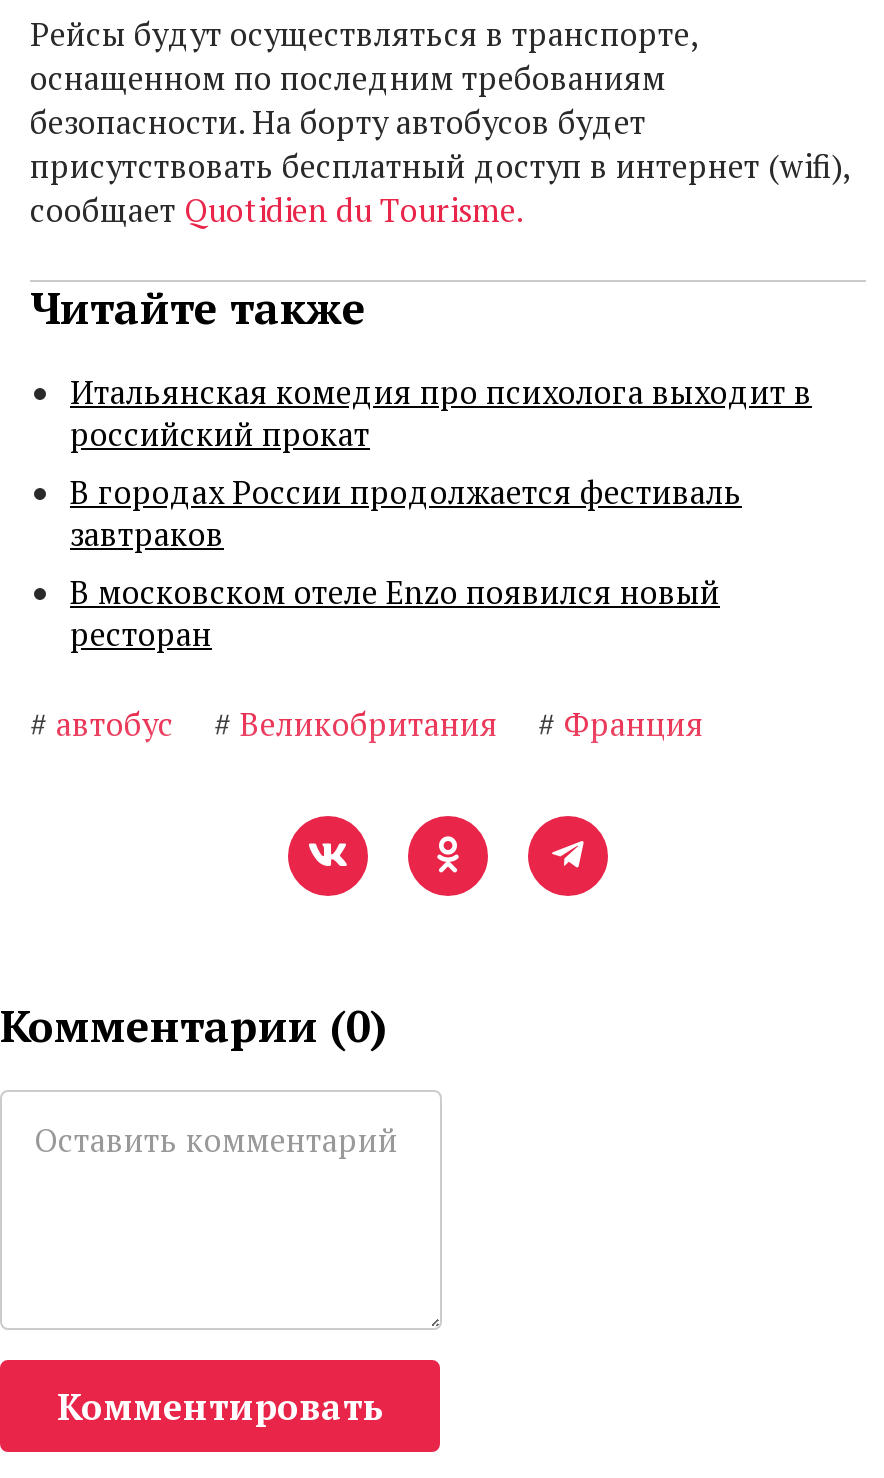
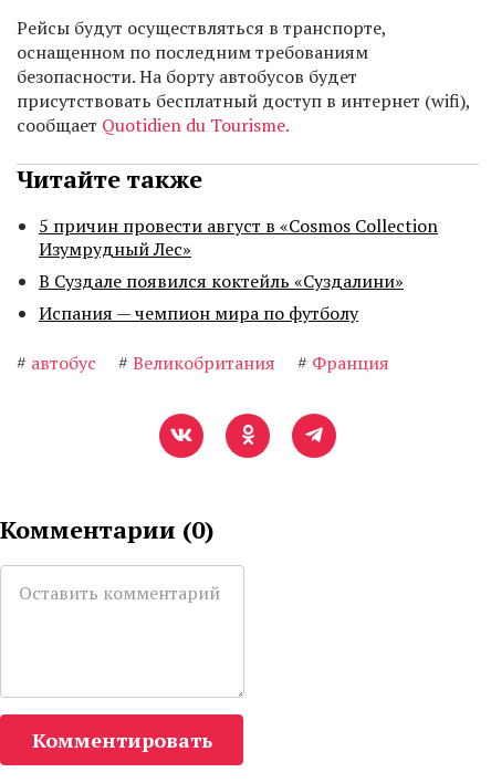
- Итальянская комедия про психолога выходит в
- российский прокат
- В городах России продолжается фестиваль
- завтраков
- В московском отеле Enzo появился новый
- ресторан
+ 5 причин провести август в «Cosmos Collection
+ Изумрудный Лес»
+ В Суздале появился коктейль «Суздалини»
+ Испания — чемпион мира по футболу
